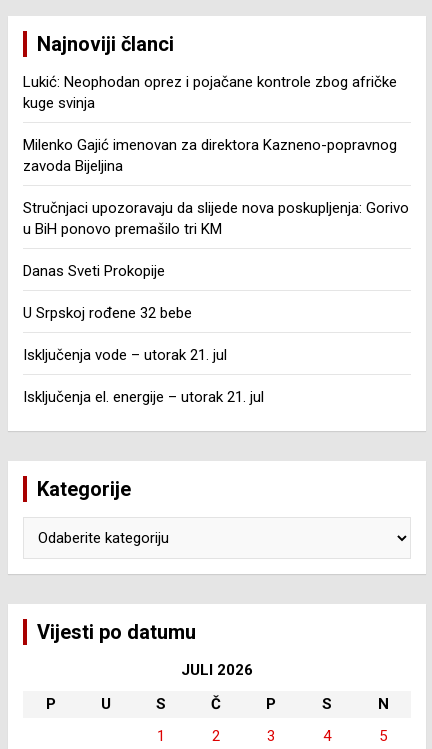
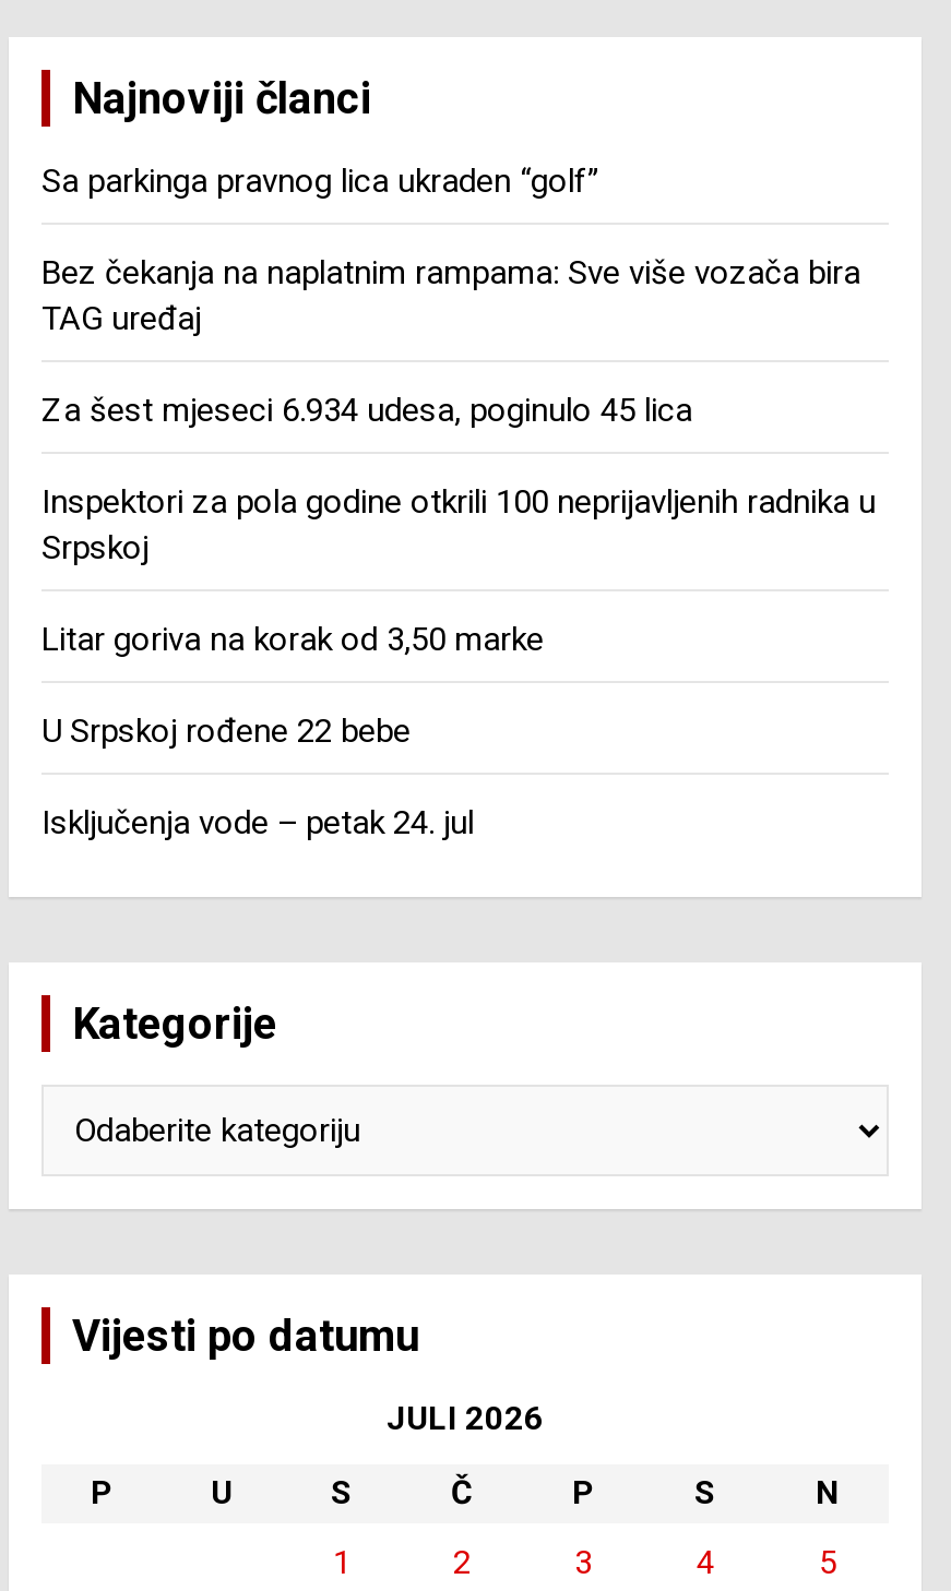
- Lukić: Neophodan oprez i pojačane kontrole zbog afričke
- kuge svinja
+ Sa parkinga pravnog lica ukraden “golf”

- Milenko Gajić imenovan za direktora Kazneno-popravnog
- zavoda Bijeljina
+ Bez čekanja na naplatnim rampama: Sve više vozača bira
+ TAG uređaj

- Stručnjaci upozoravaju da slijede nova poskupljenja: Gorivo
- u BiH ponovo premašilo tri KM
+ Za šest mjeseci 6.934 udesa, poginulo 45 lica

- Danas Sveti Prokopije
+ Inspektori za pola godine otkrili 100 neprijavljenih radnika u
+ Srpskoj

- U Srpskoj rođene 32 bebe
+ Litar goriva na korak od 3,50 marke

- Isključenja vode – utorak 21. jul
+ U Srpskoj rođene 22 bebe

- Isključenja el. energije – utorak 21. jul
+ Isključenja vode – petak 24. jul
